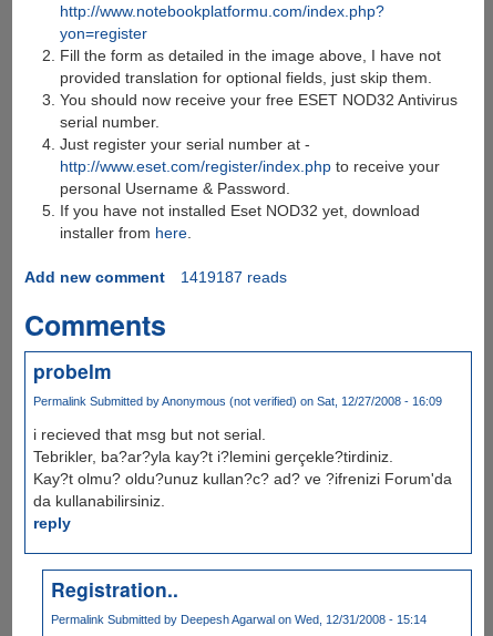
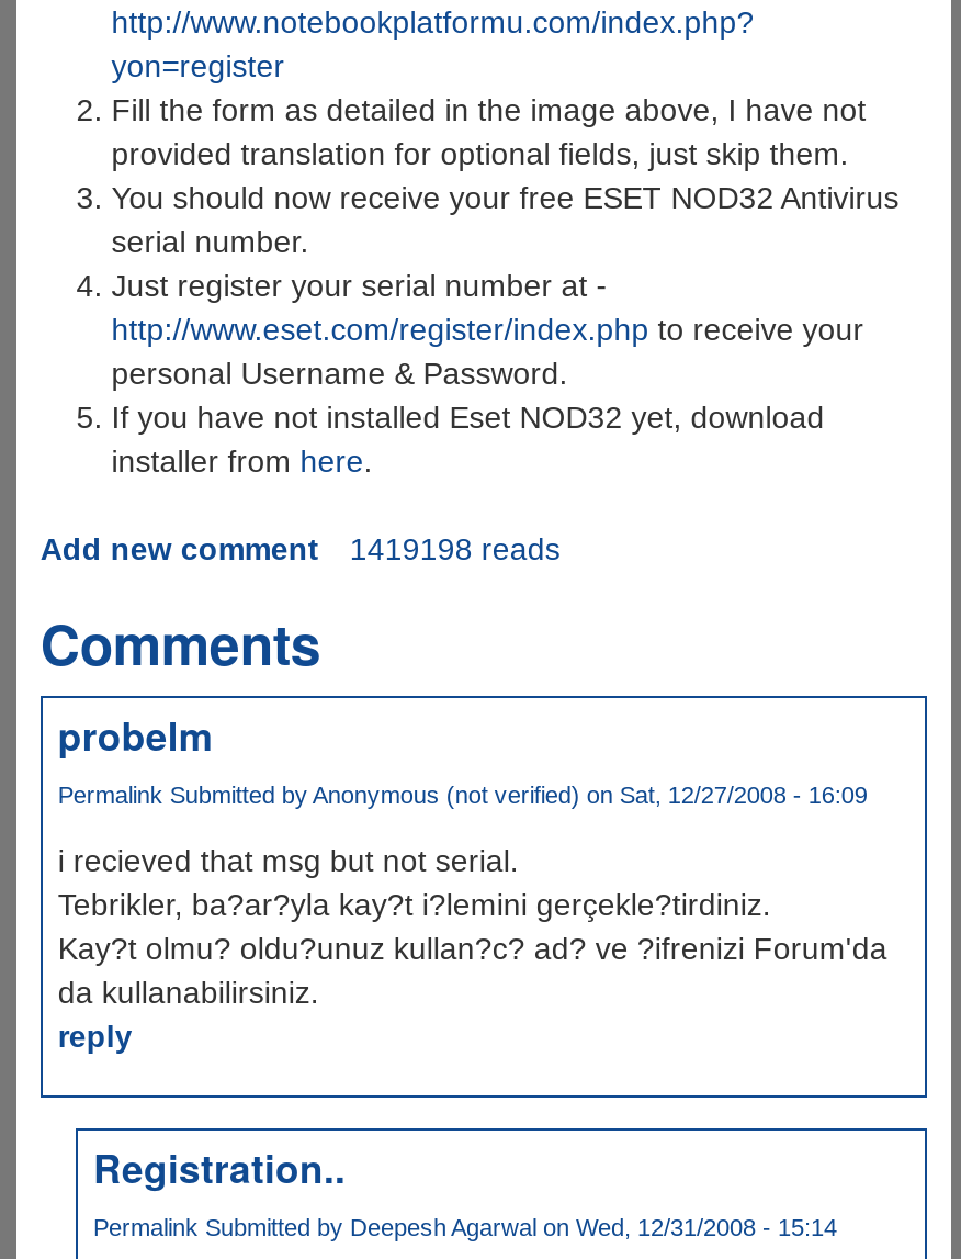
- Add new comment 1419187 reads
+ Add new comment 1419198 reads
